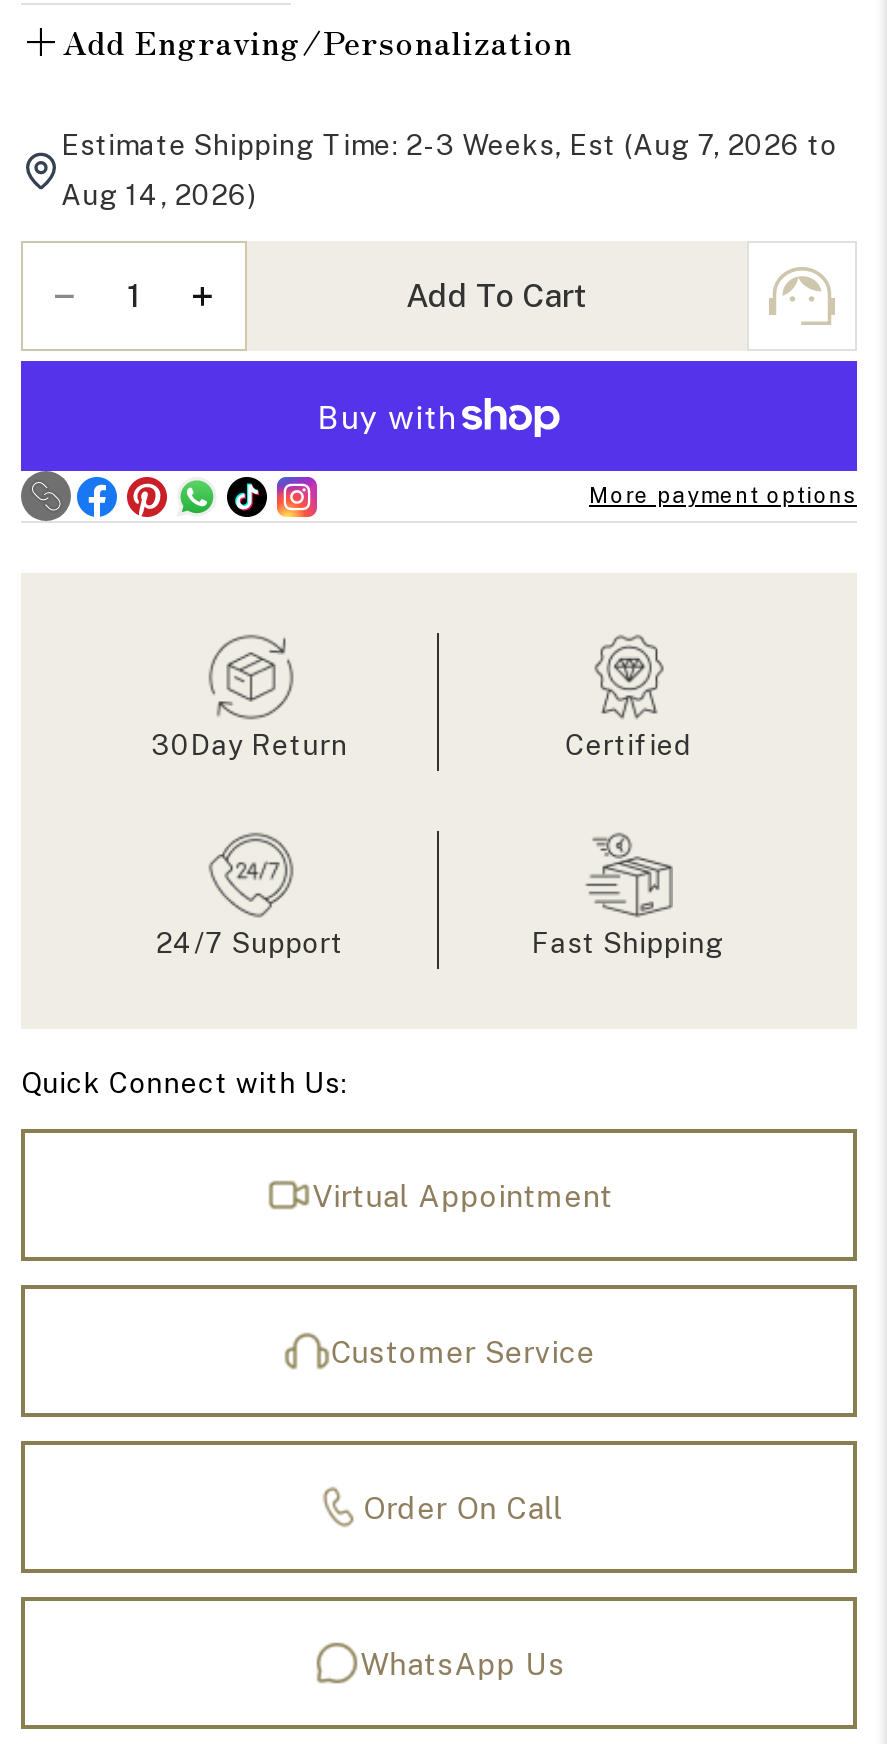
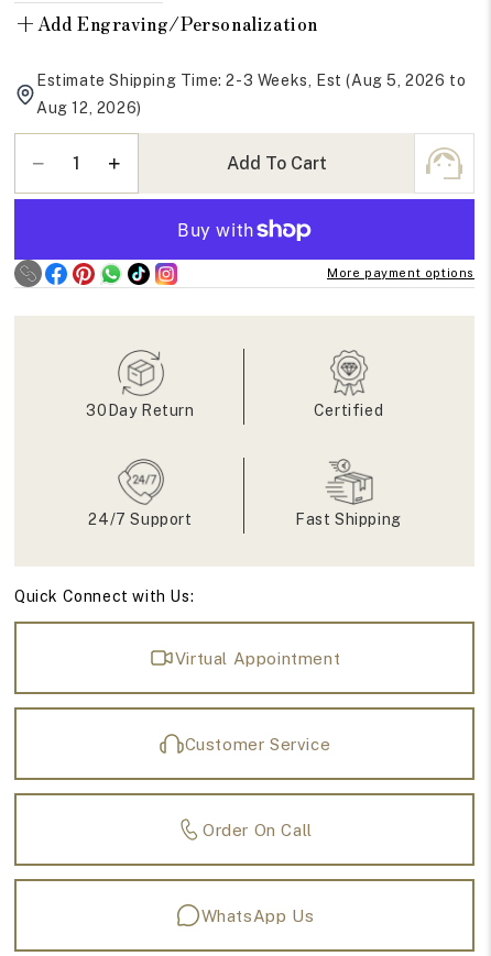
- Estimate Shipping Time: 2-3 Weeks, Est (Aug 7, 2026 to
+ Estimate Shipping Time: 2-3 Weeks, Est (Aug 5, 2026 to

- Aug 14, 2026)
+ Aug 12, 2026)
